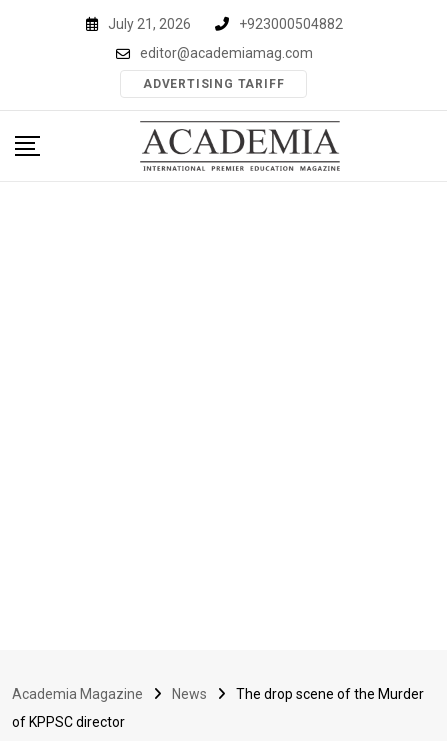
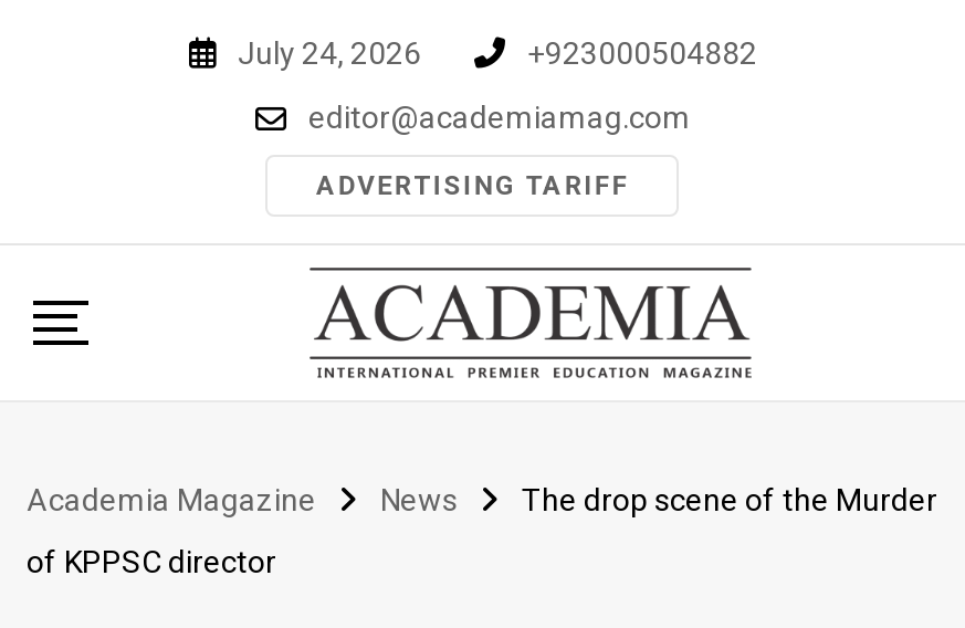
- July 21, 2026
+ July 24, 2026
